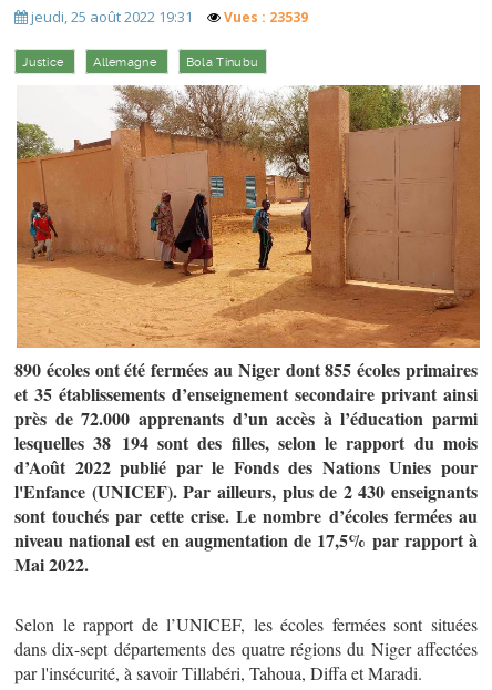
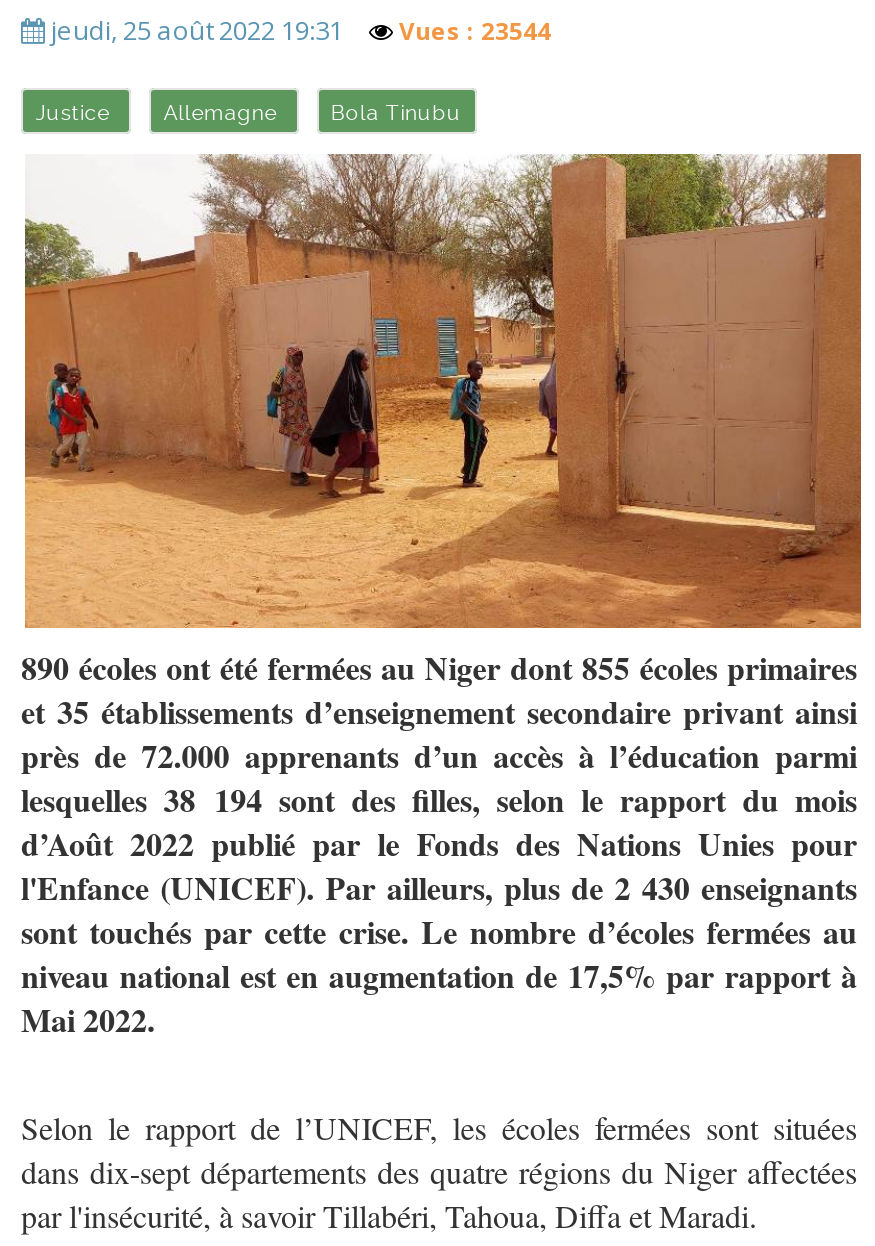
- jeudi, 25 août 2022 19:31 Vues : 23539
+ jeudi, 25 août 2022 19:31 Vues : 23544
